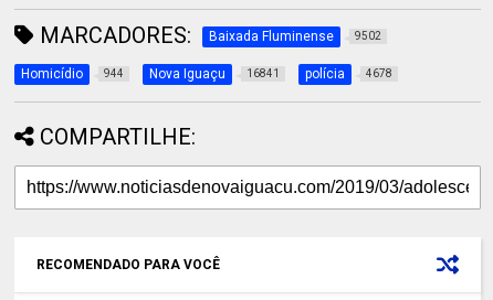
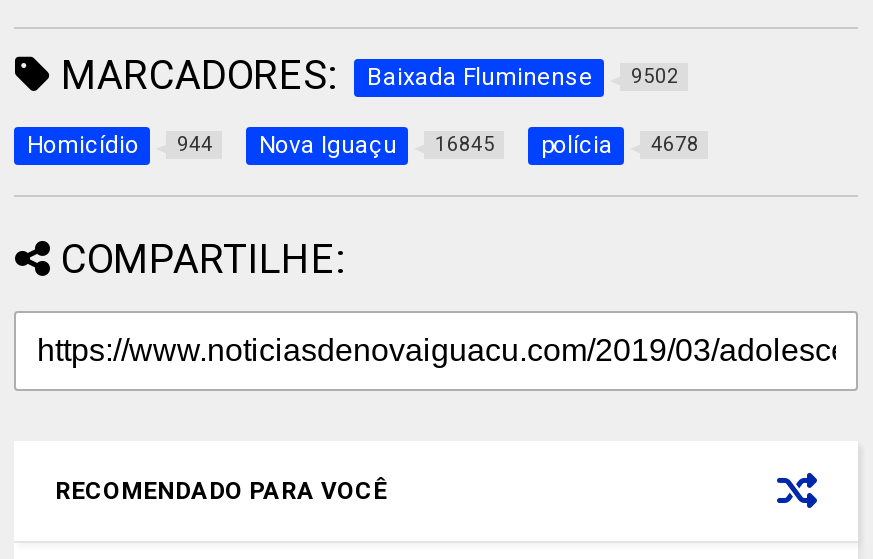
- Nova Iguaçu 16841
+ Nova Iguaçu 16845
